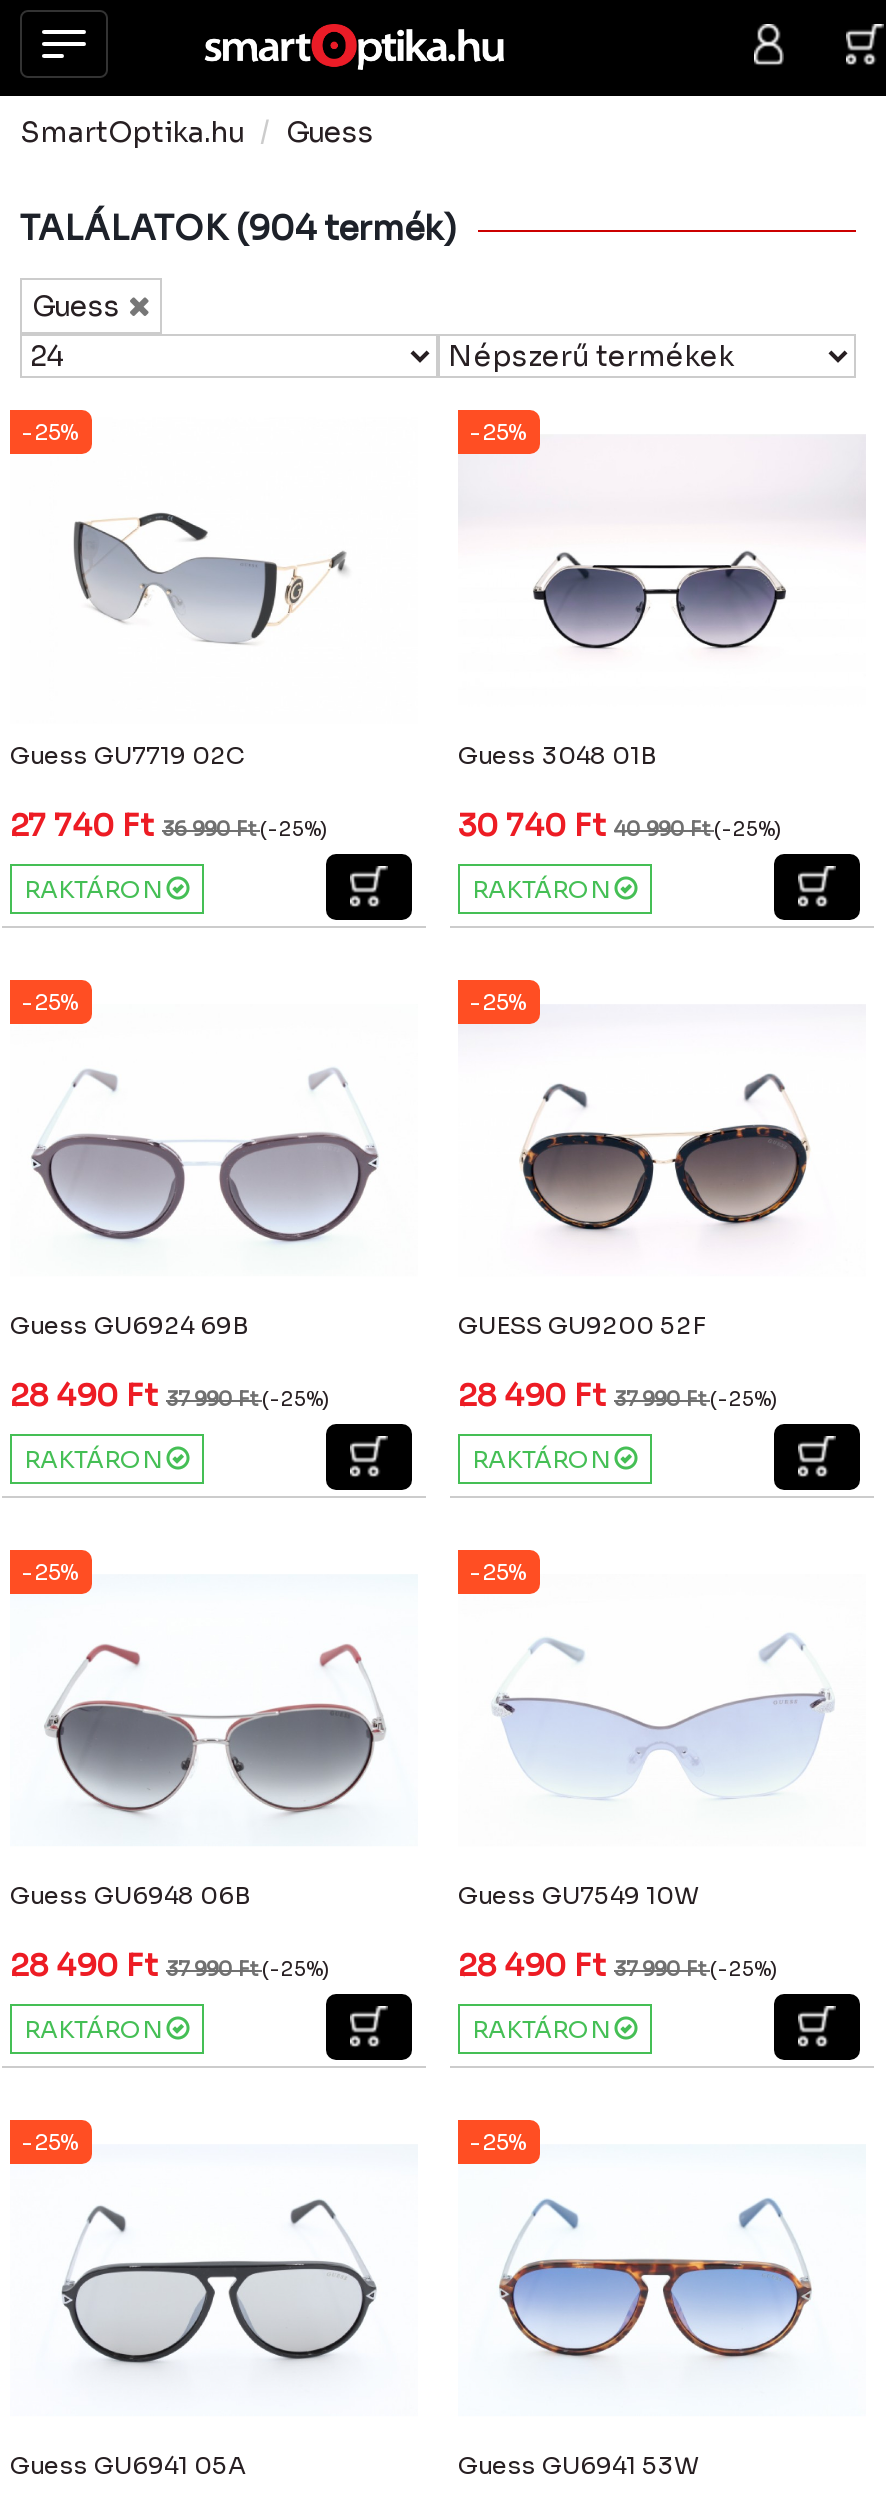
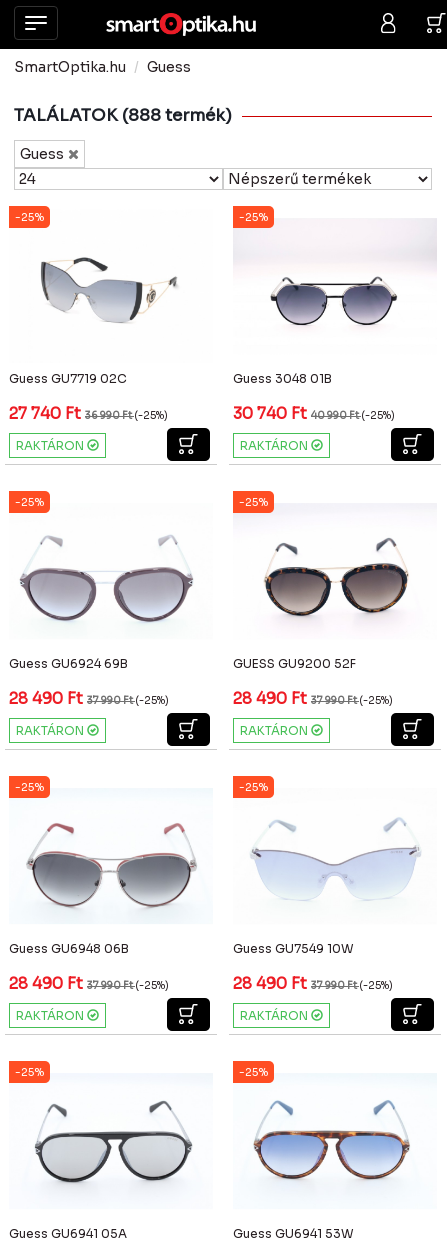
- TALÁLATOK (904 termék)
+ TALÁLATOK (888 termék)
